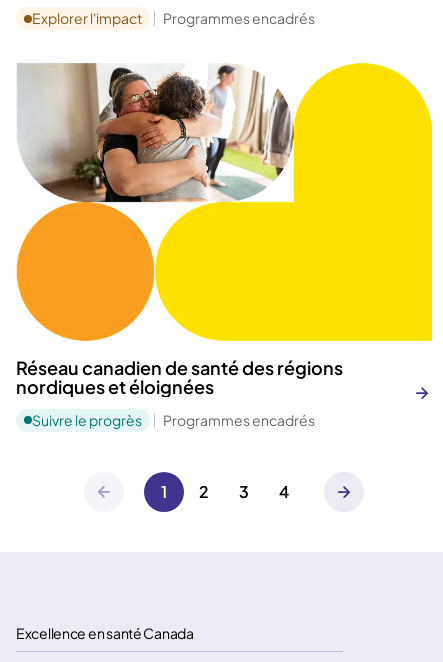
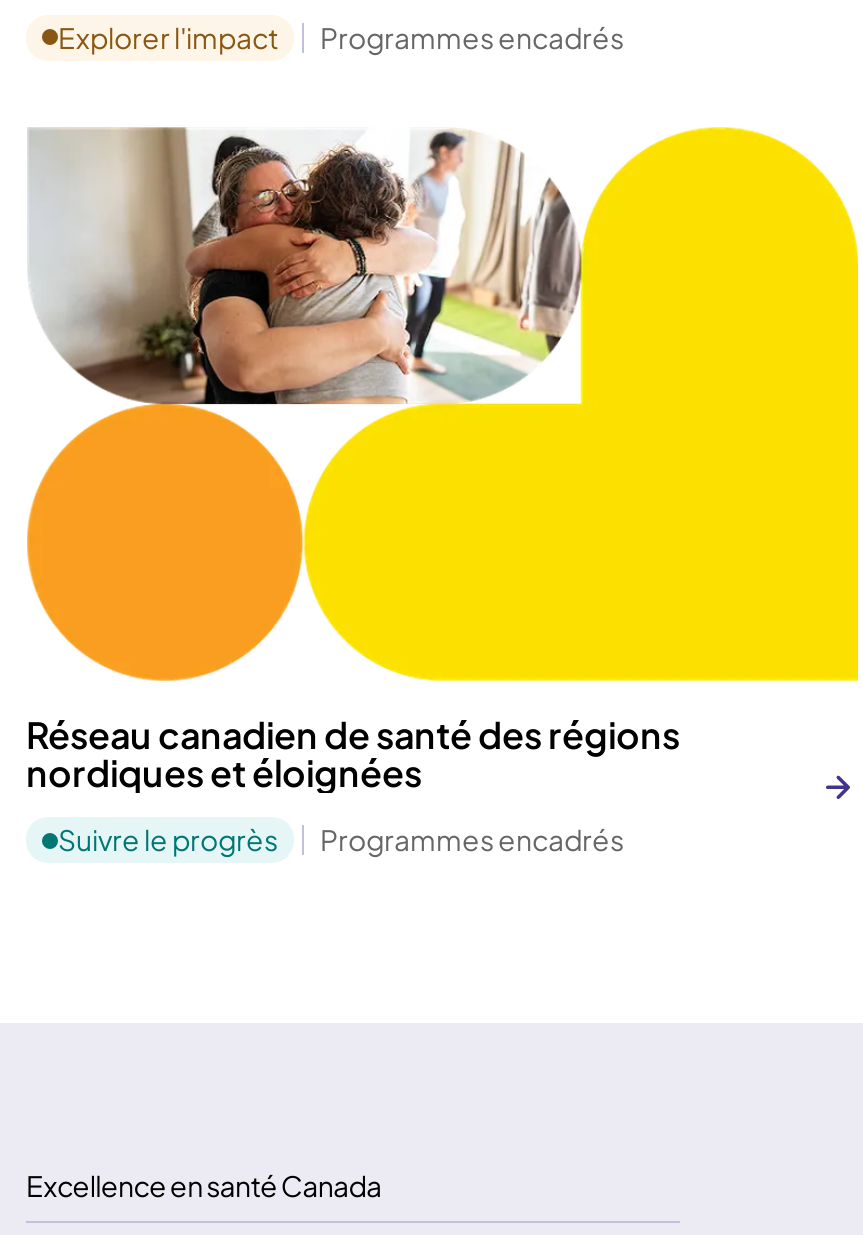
- 1
- 2
- 3
- 4
